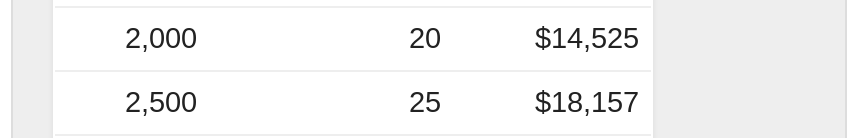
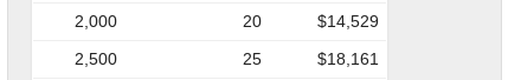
- $14,525
+ $14,529

- $18,157
+ $18,161
